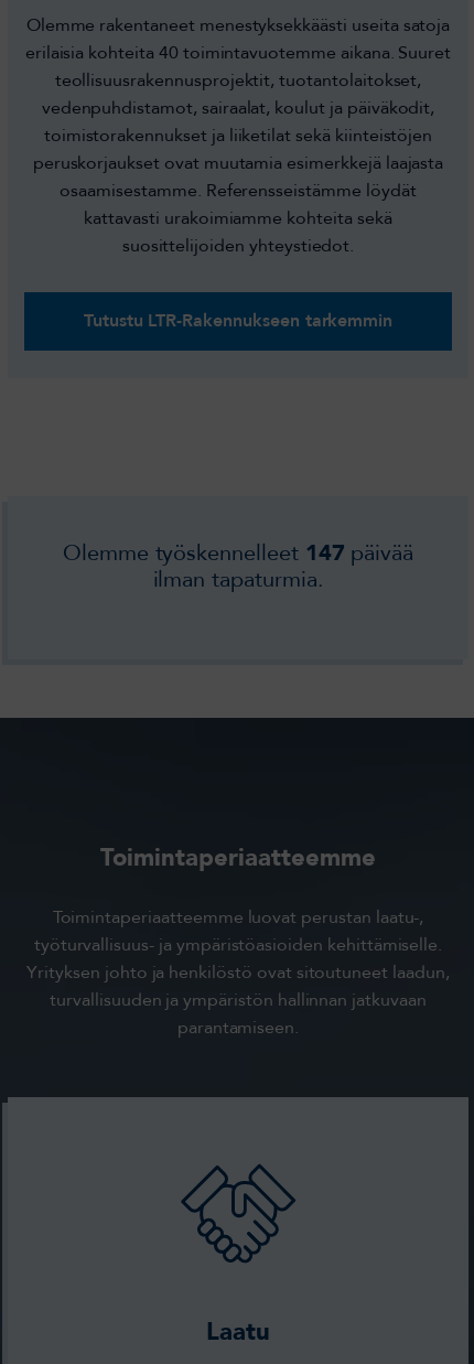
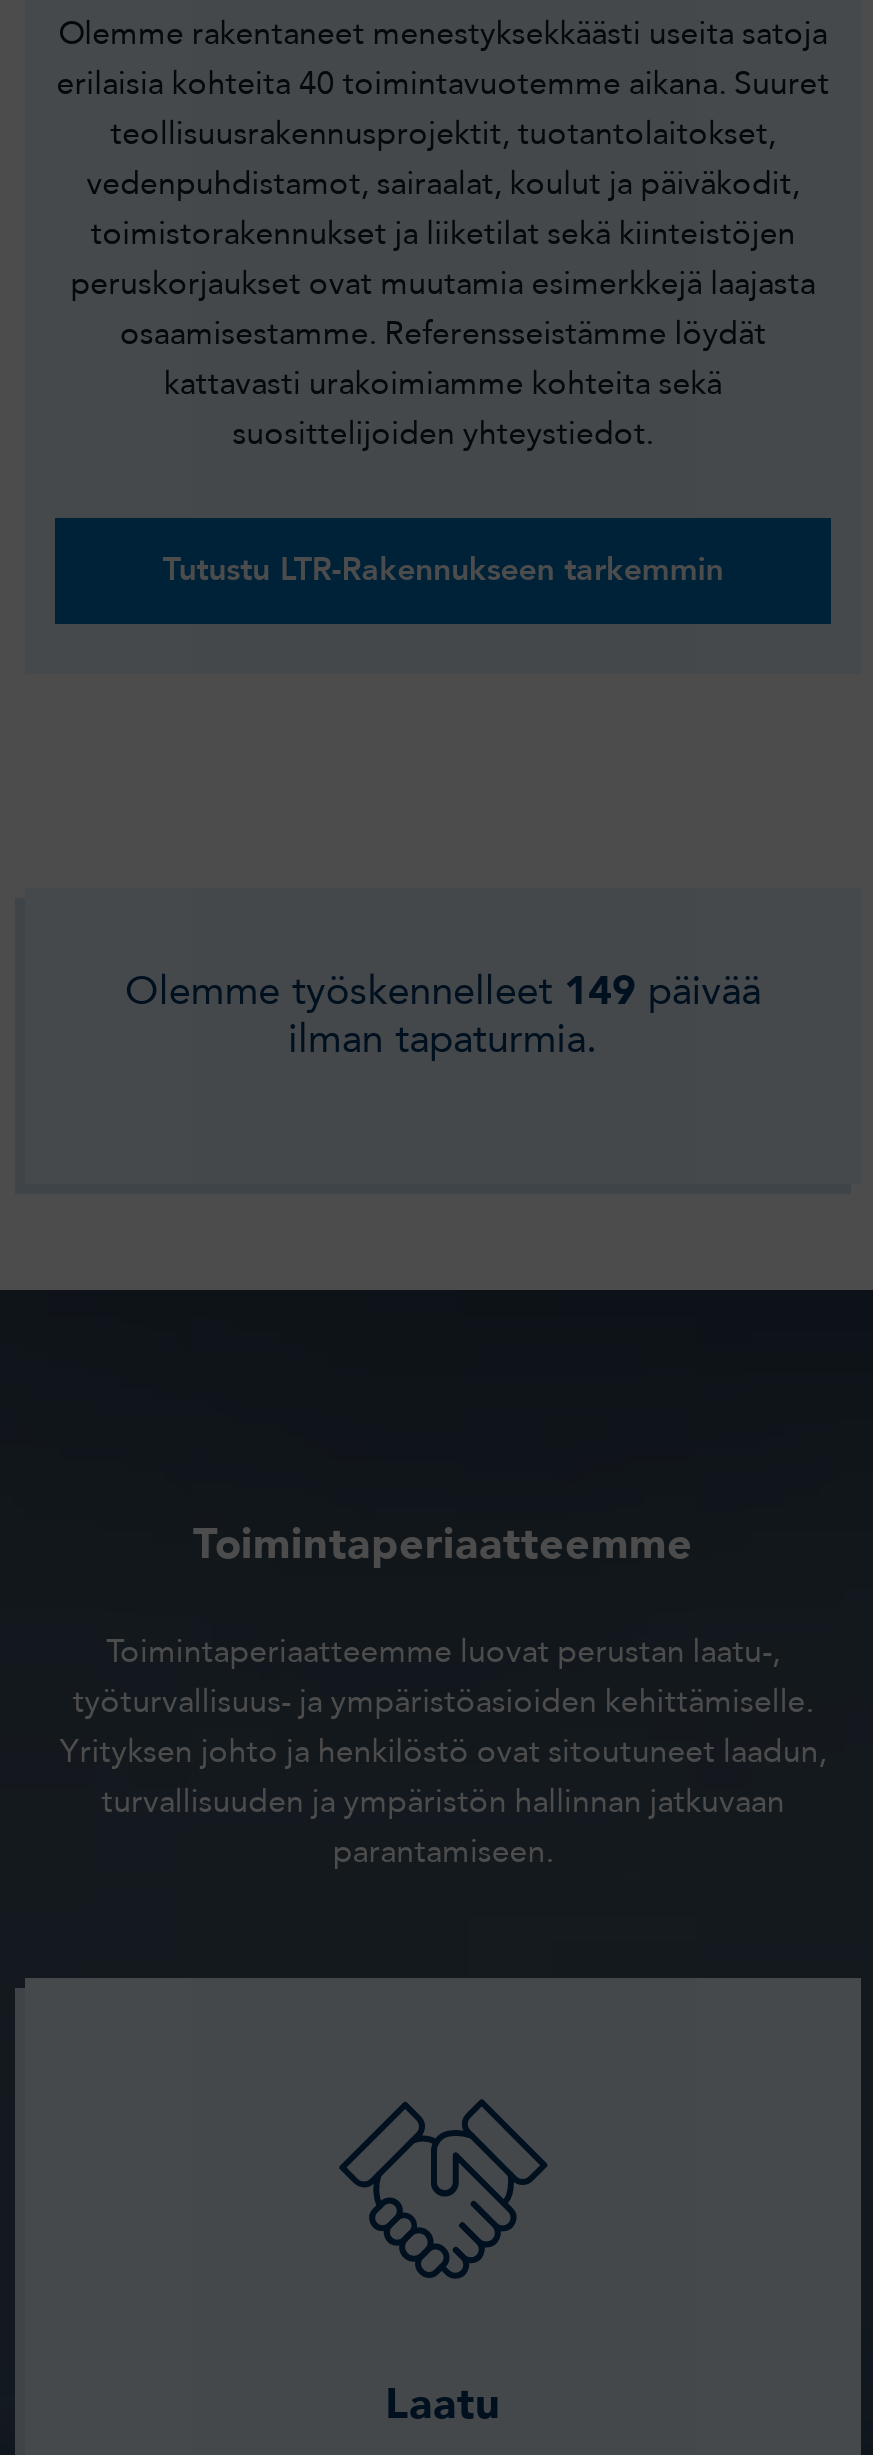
- Olemme työskennelleet 147 päivää
+ Olemme työskennelleet 149 päivää
